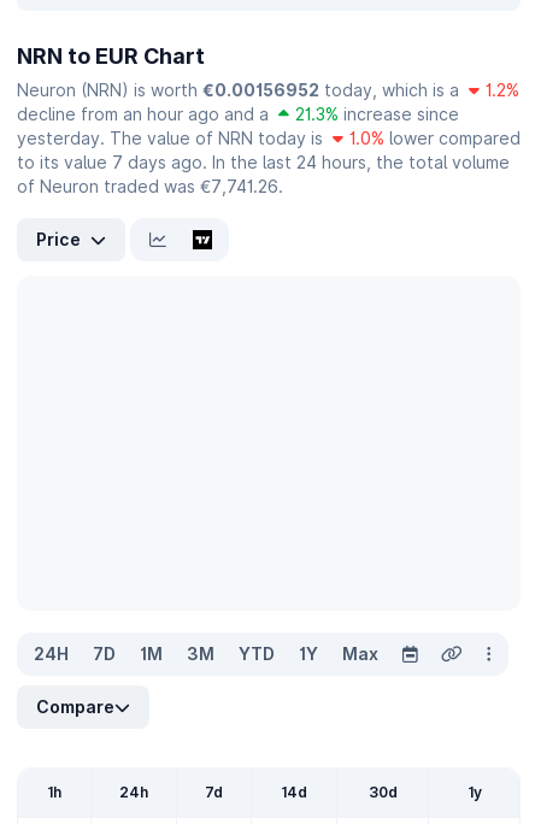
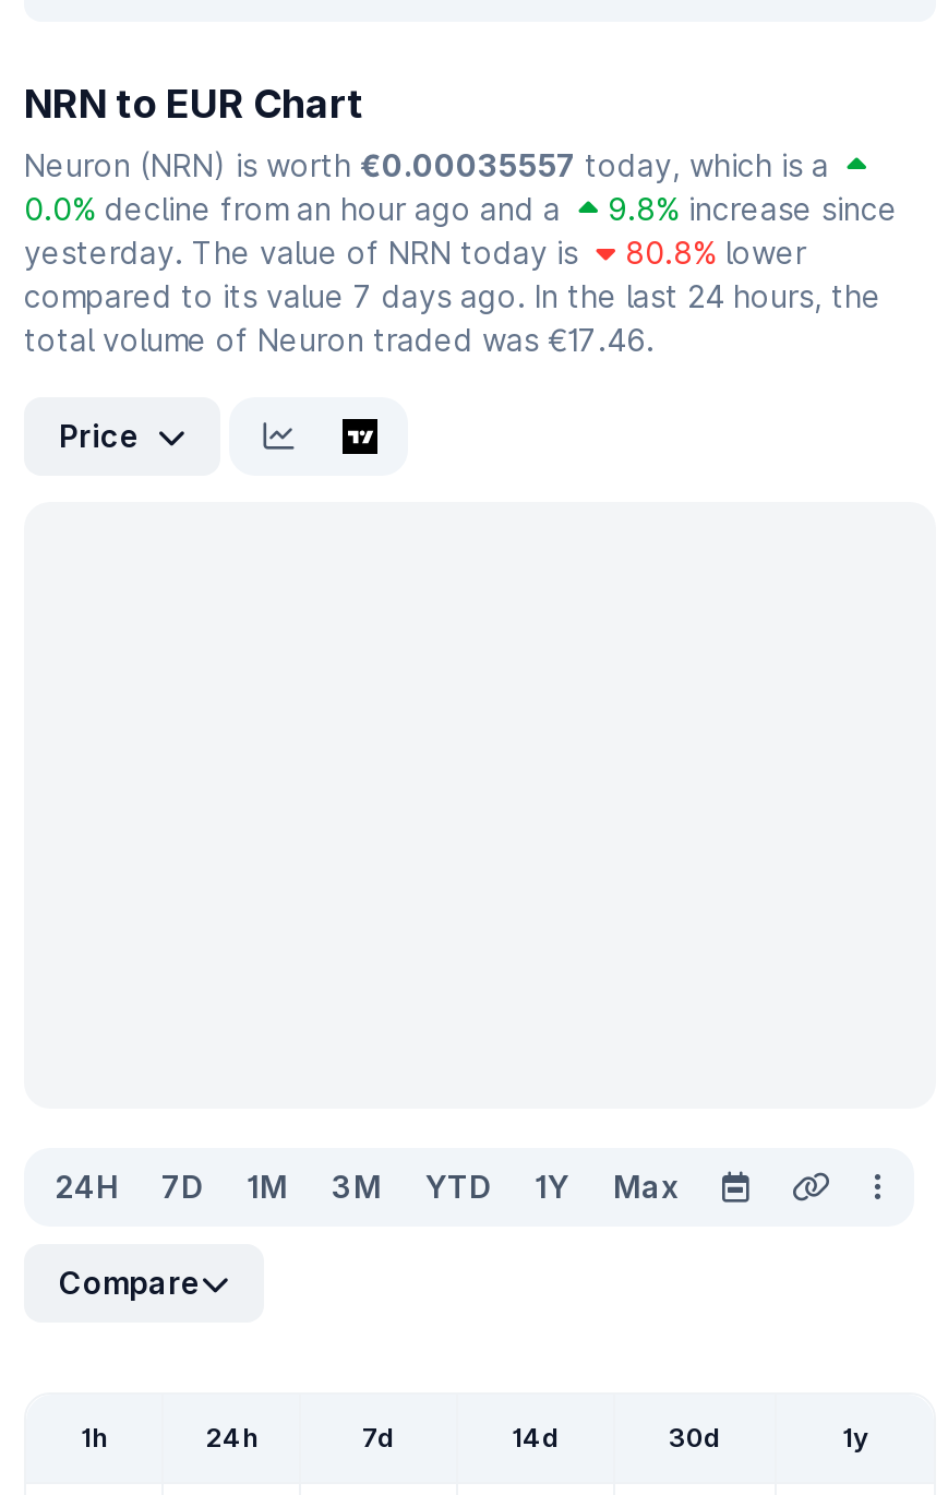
- Neuron (NRN) is worth €0.00156952 today, which is a
- 1.2%
- decline from an hour ago and a
- 21.3% increase since
+ Neuron (NRN) is worth €0.00035557 today, which is a
+ 0.0% decline from an hour ago and a
+ 9.8% increase since

- 1.0% lower compared
- to its value 7 days ago. In the last 24 hours, the total volume
- of Neuron traded was €7,741.26.
+ 80.8% lower
+ compared to its value 7 days ago. In the last 24 hours, the
+ total volume of Neuron traded was €17.46.
